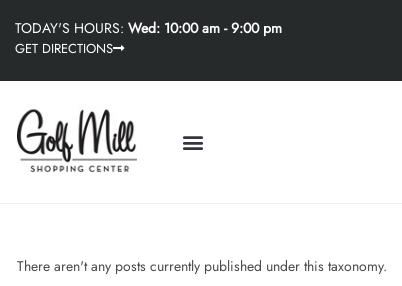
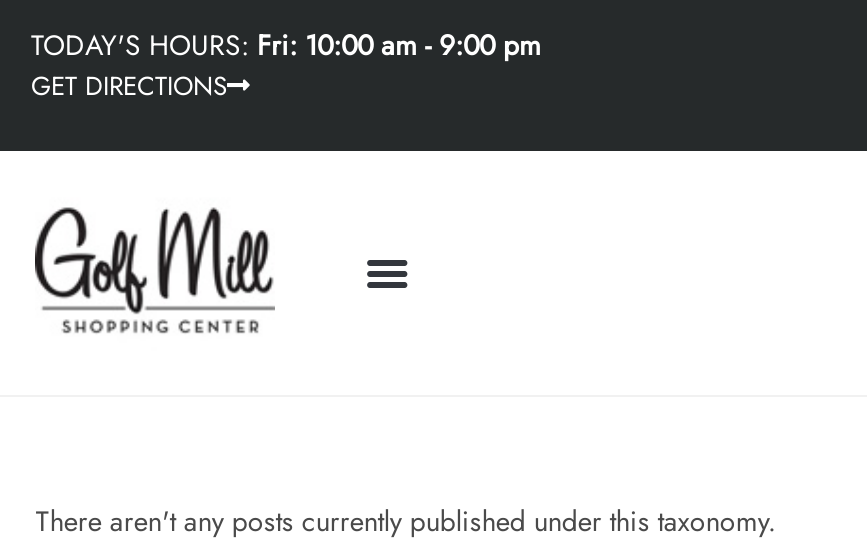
- TODAY'S HOURS: Wed: 10:00 am - 9:00 pm
+ TODAY'S HOURS: Fri: 10:00 am - 9:00 pm
